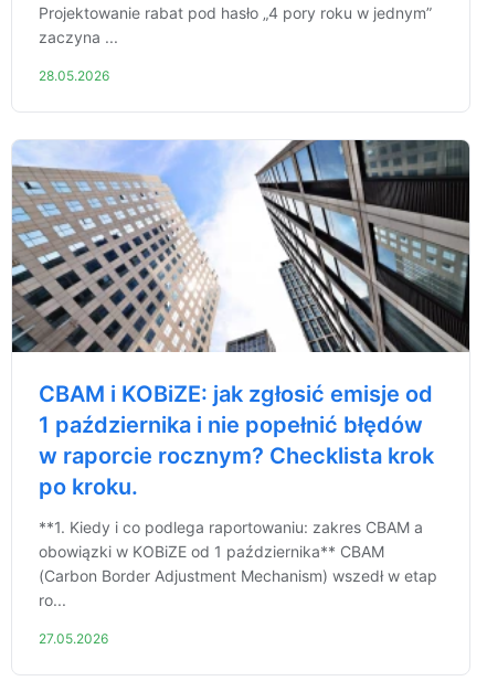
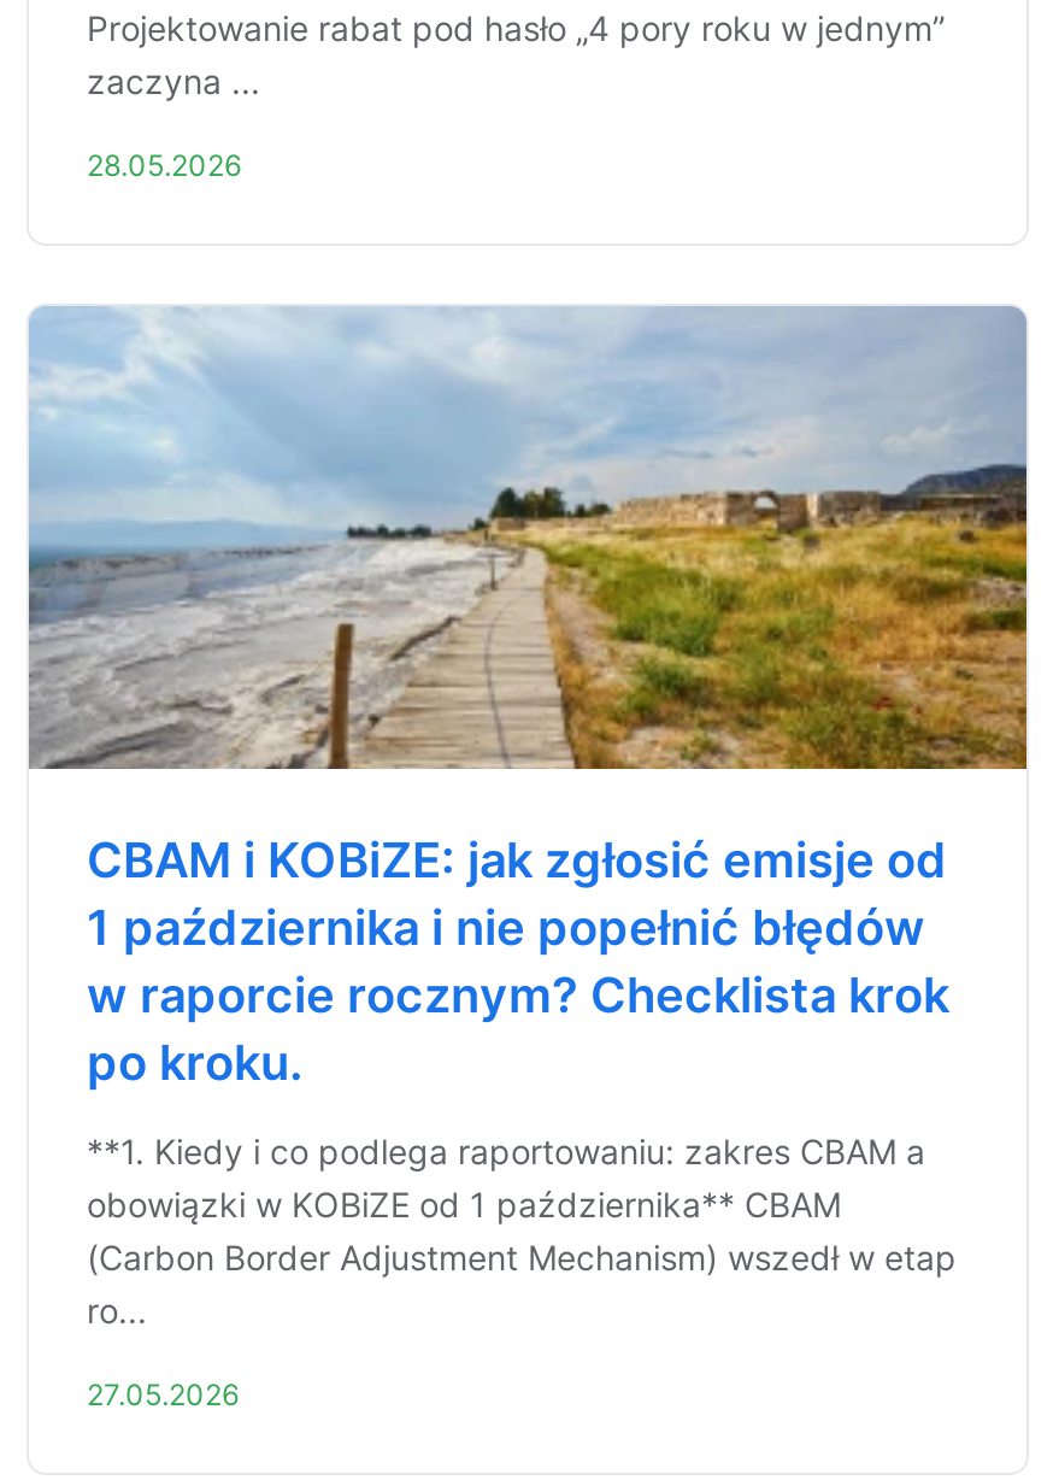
- [image]
+ [image]
